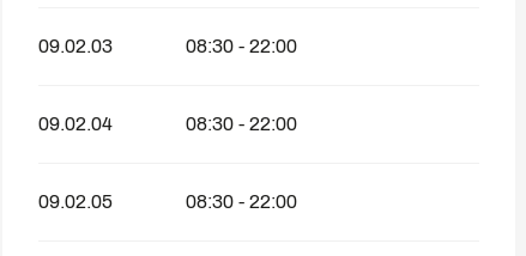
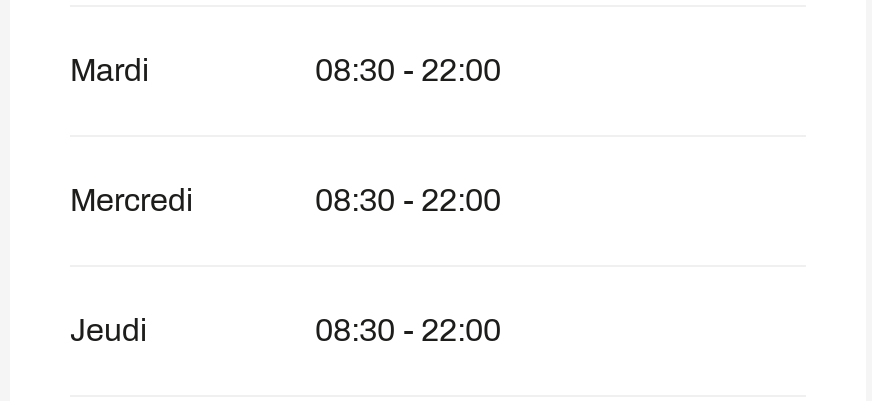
- 09.02.03
+ Mardi

- 09.02.04
+ Mercredi

- 09.02.05
+ Jeudi
